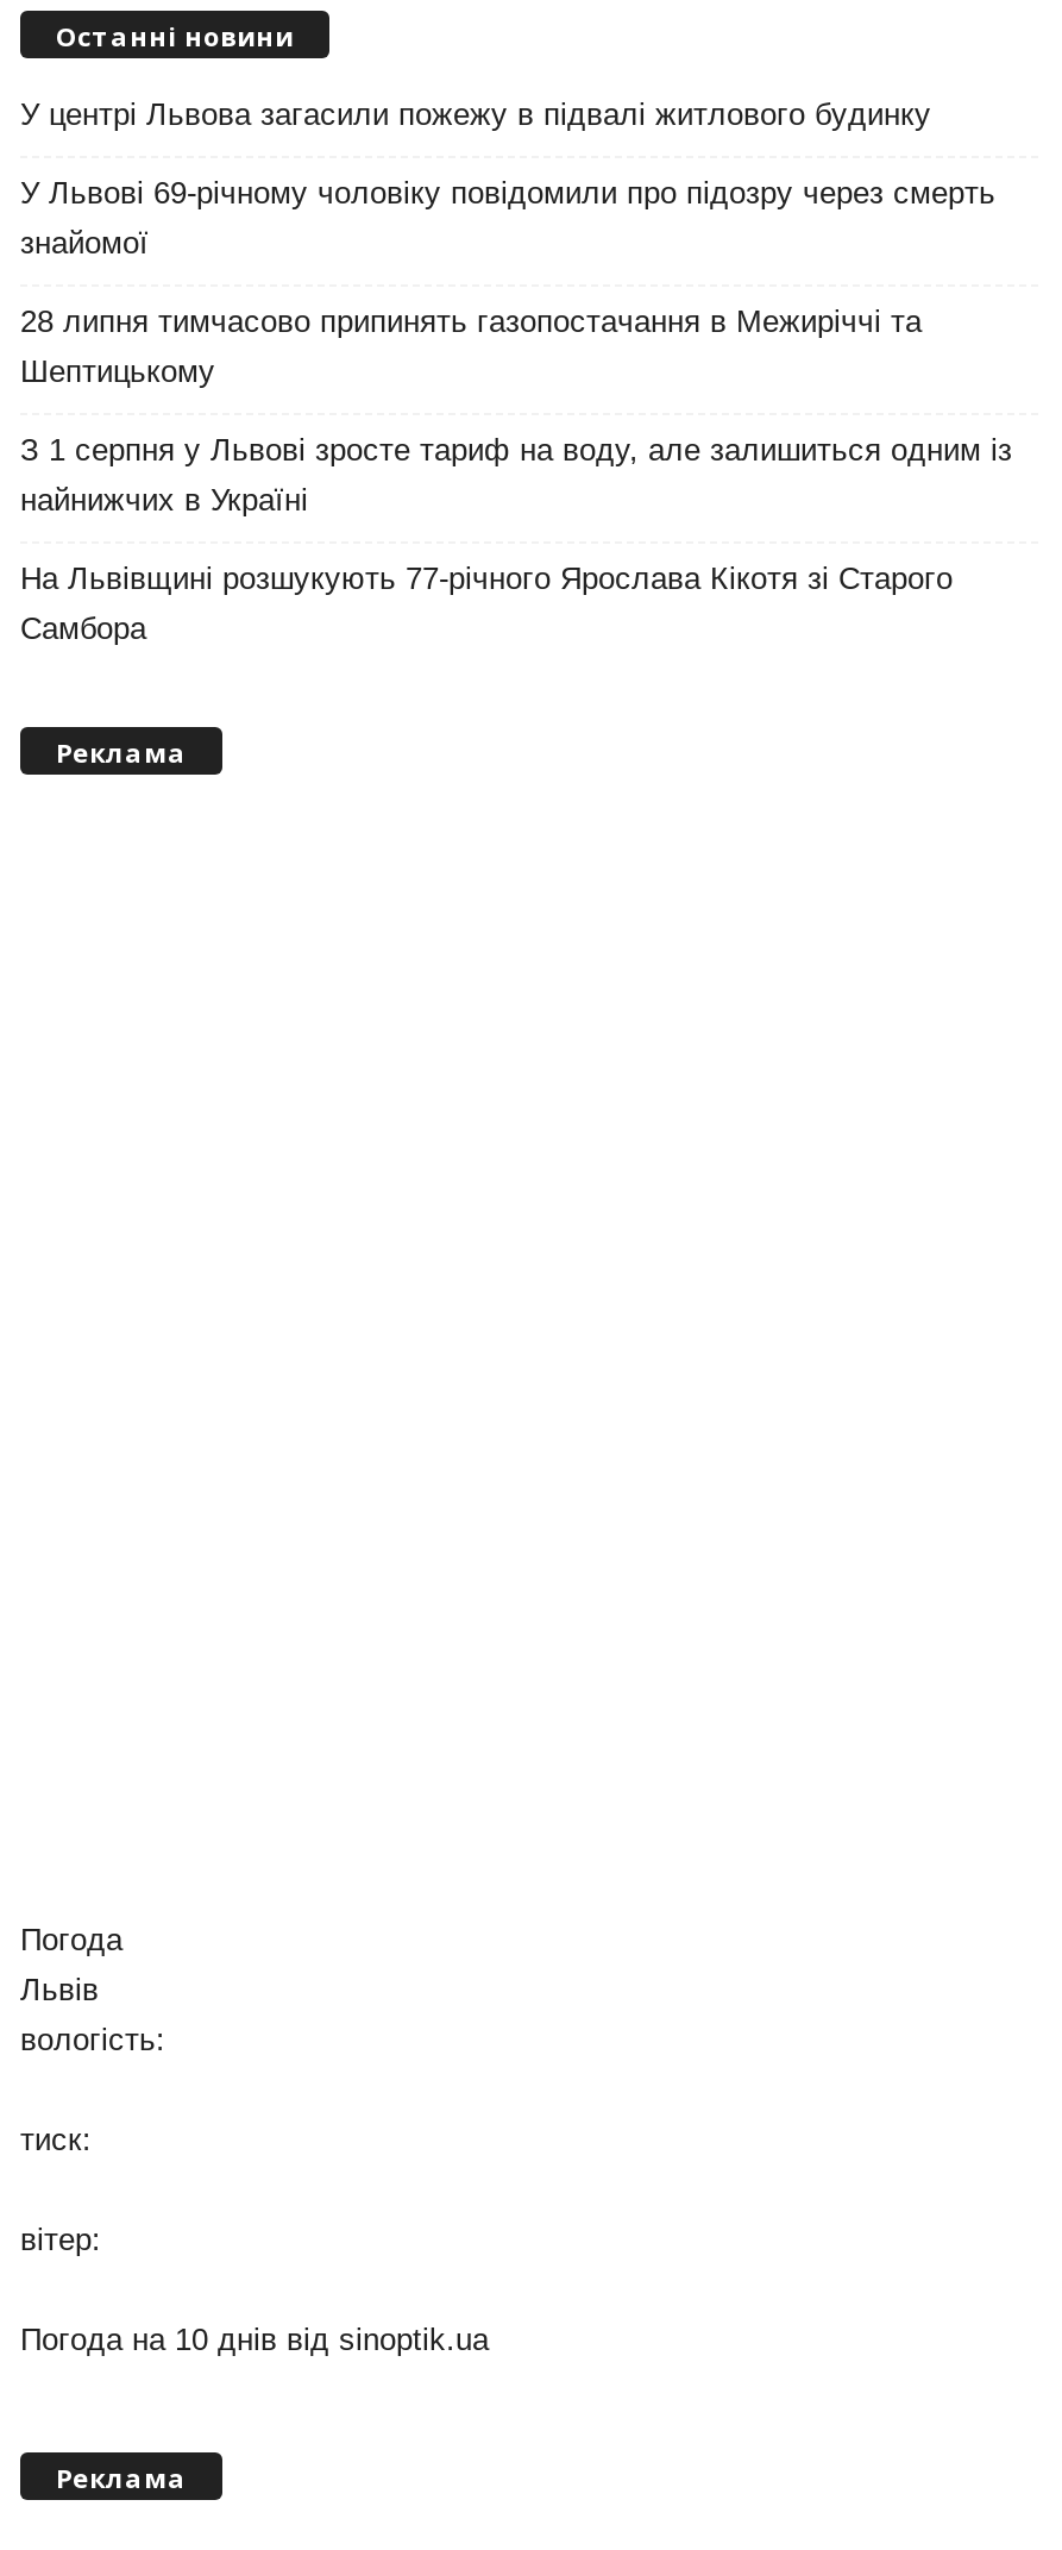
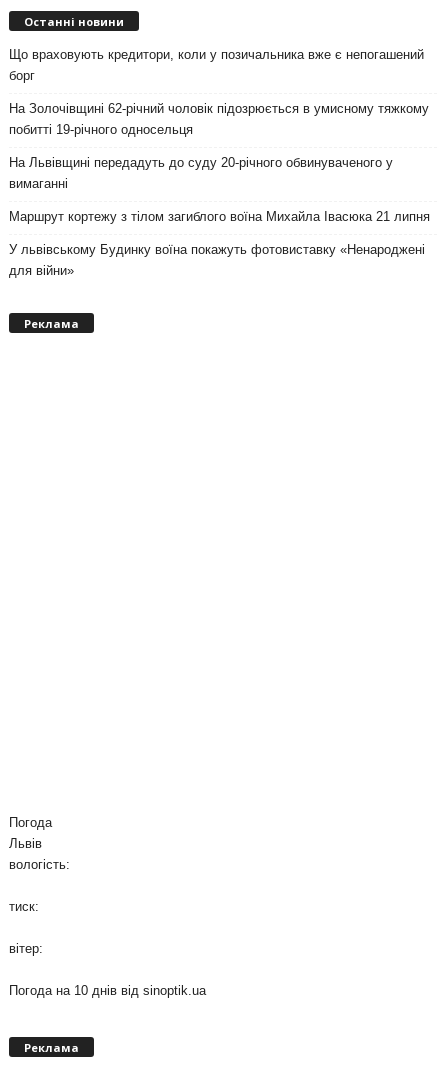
- У центрі Львова загасили пожежу в підвалі житлового будинку
+ Що враховують кредитори, коли у позичальника вже є непогашений
+ борг

- У Львові 69-річному чоловіку повідомили про підозру через смерть
- знайомої
+ На Золочівщині 62-річний чоловік підозрюється в умисному тяжкому
+ побитті 19-річного односельця

- 28 липня тимчасово припинять газопостачання в Межиріччі та
- Шептицькому
+ На Львівщині передадуть до суду 20-річного обвинуваченого у
+ вимаганні

- З 1 серпня у Львові зросте тариф на воду, але залишиться одним із
- найнижчих в Україні
+ Маршрут кортежу з тілом загиблого воїна Михайла Івасюка 21 липня

- На Львівщині розшукують 77-річного Ярослава Кікотя зі Старого
- Самбора
+ У львівському Будинку воїна покажуть фотовиставку «Ненароджені
+ для війни»
